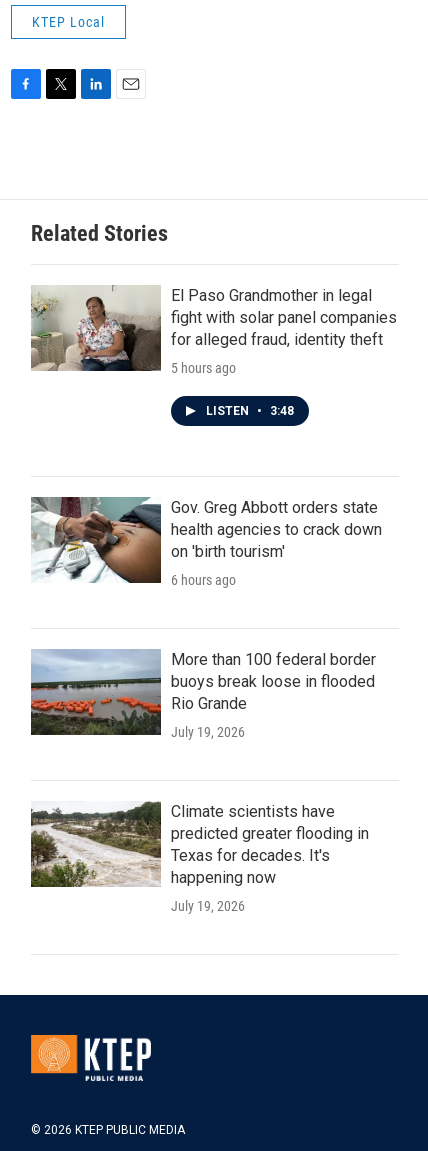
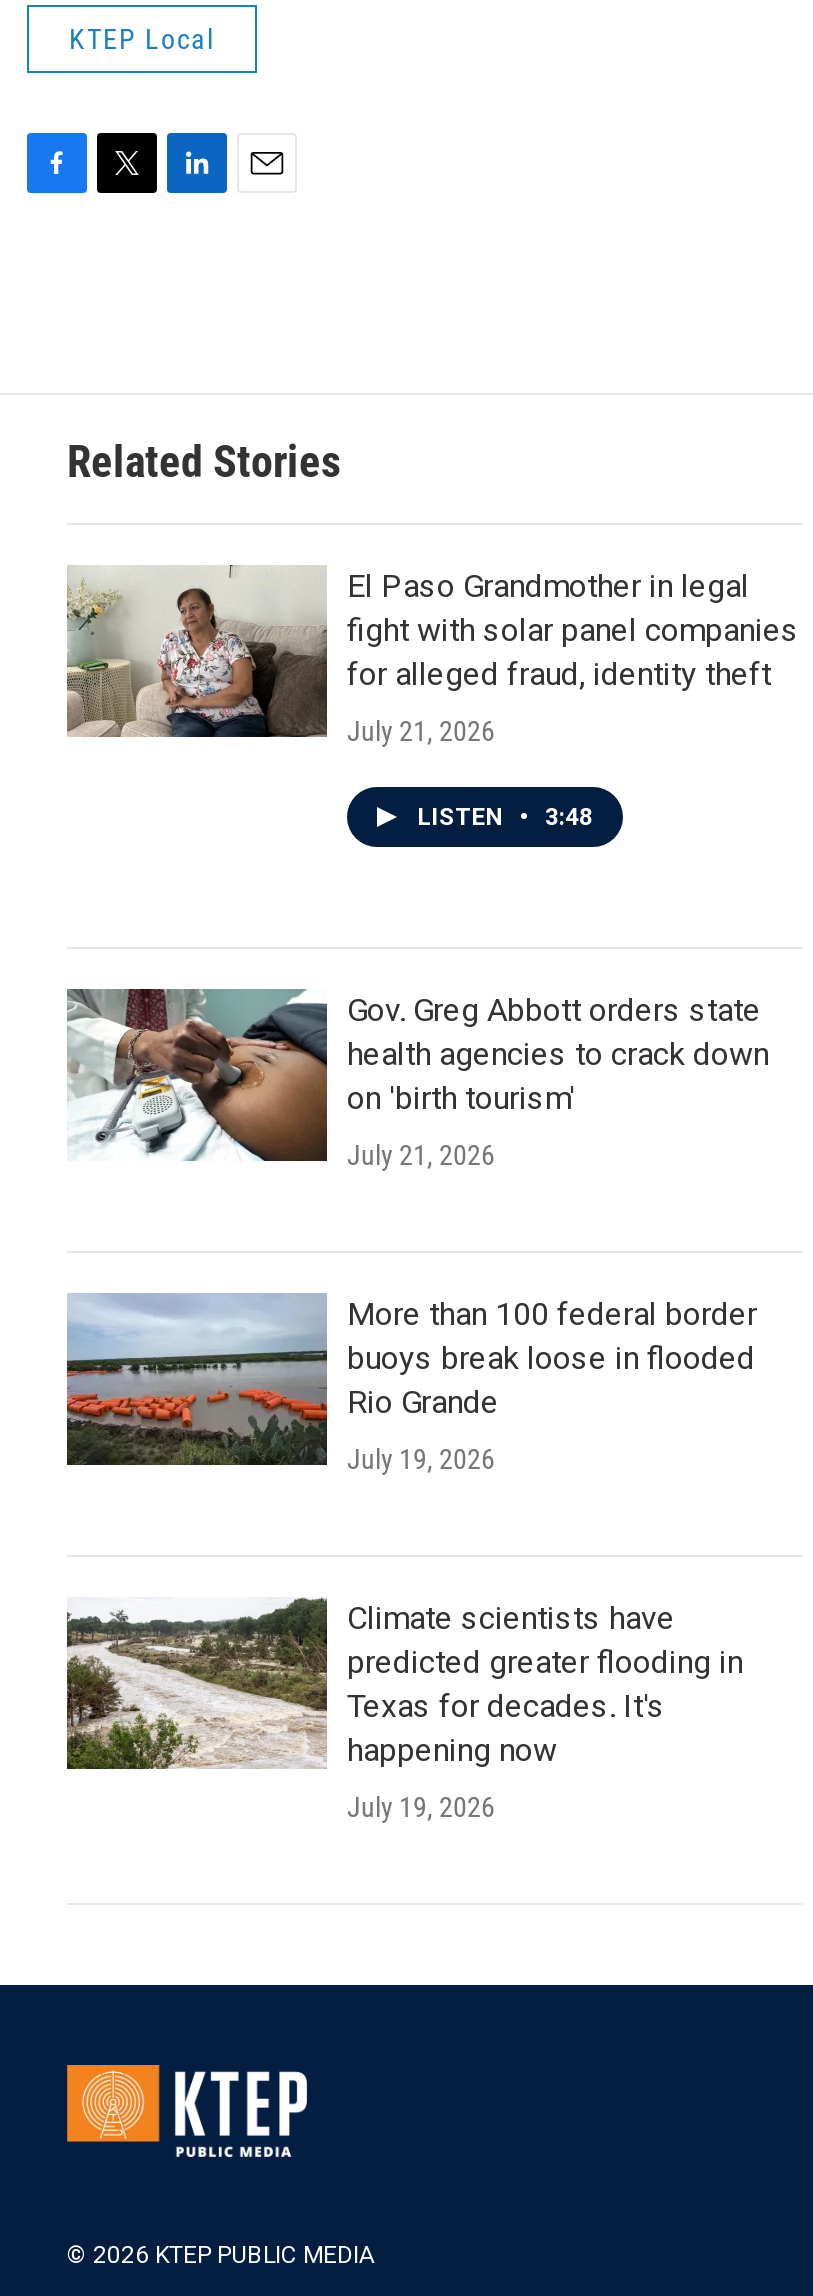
- 5 hours ago
+ July 21, 2026

- 6 hours ago
+ July 21, 2026
